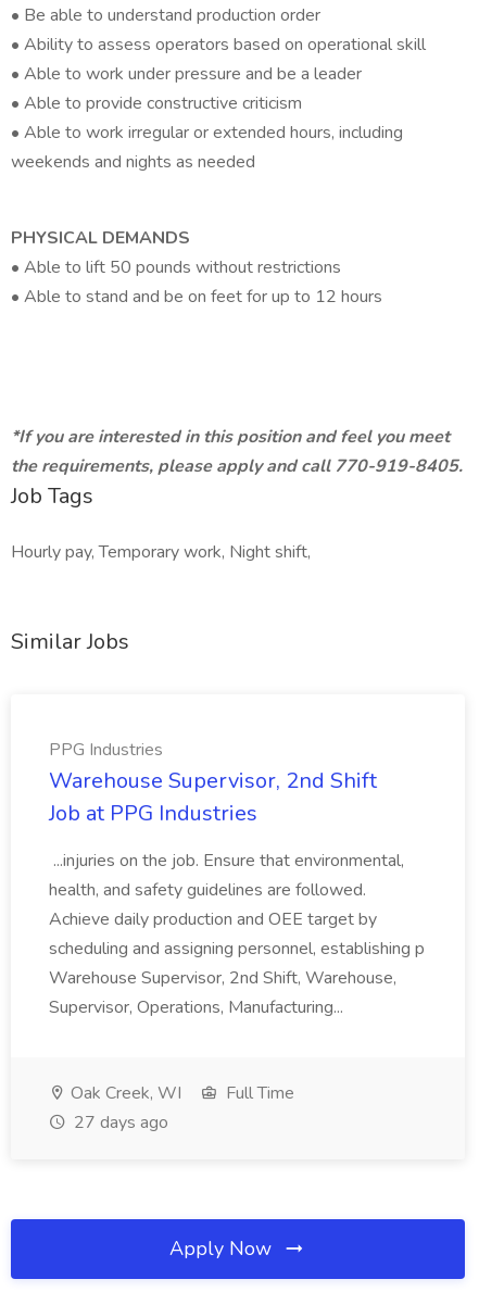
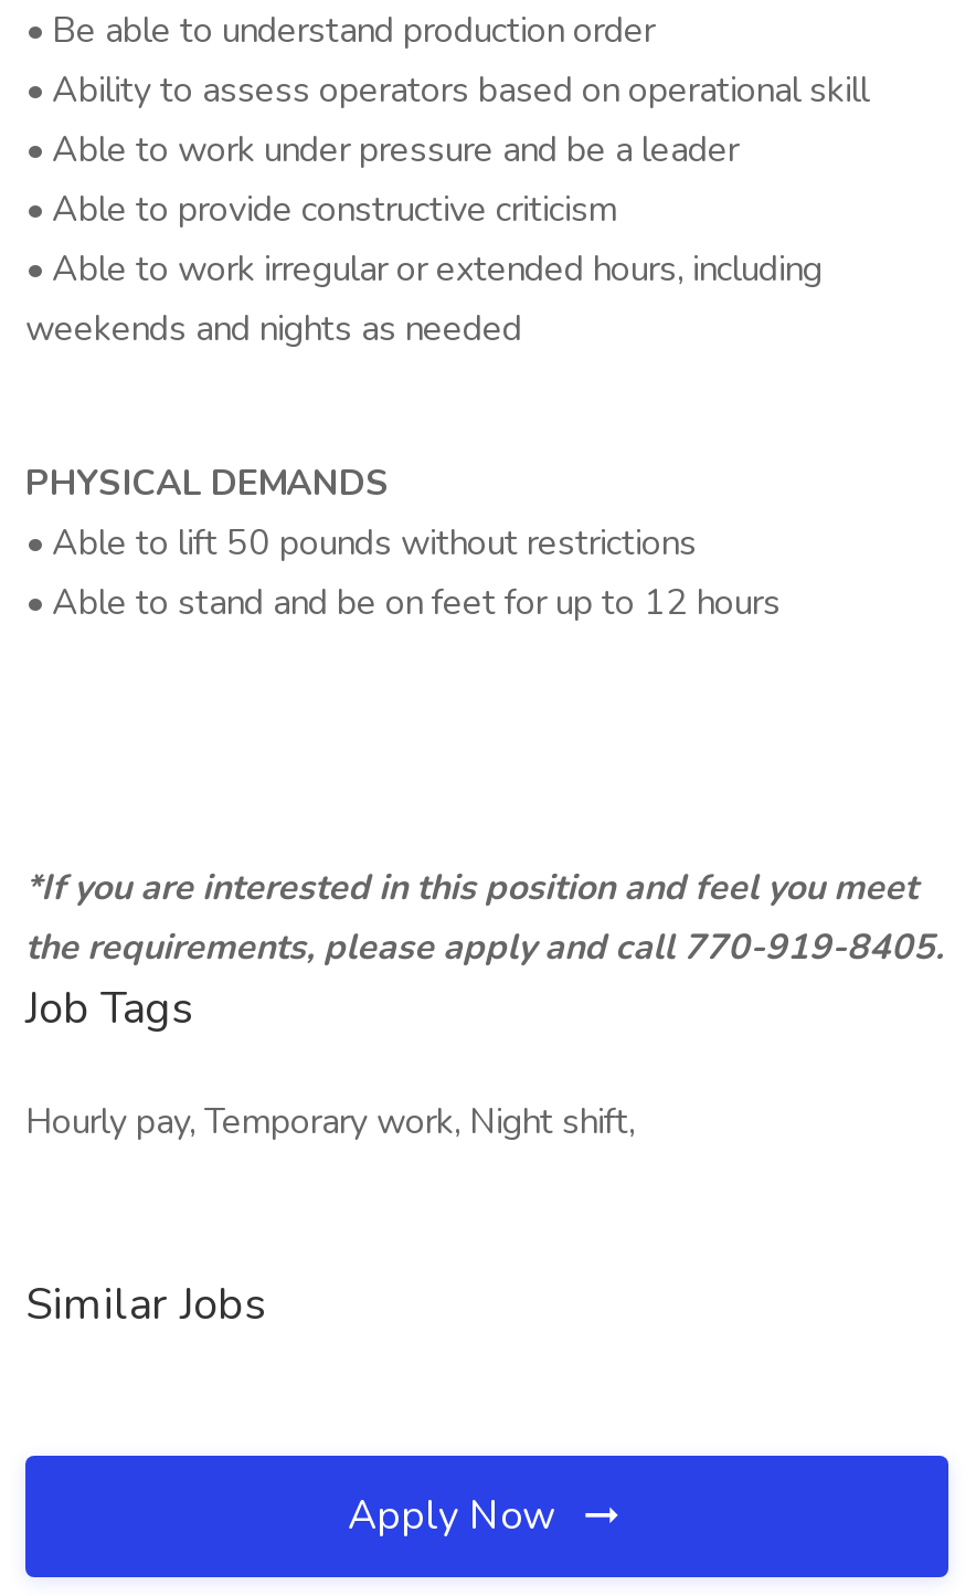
- PPG Industries
- Warehouse Supervisor, 2nd Shift
- Job at PPG Industries
- ...injuries on the job. Ensure that environmental,
- health, and safety guidelines are followed.
- Achieve daily production and OEE target by
- scheduling and assigning personnel, establishing p
- Warehouse Supervisor, 2nd Shift, Warehouse,
- Supervisor, Operations, Manufacturing...

- Oak Creek, WI
- Full Time
- 27 days ago
